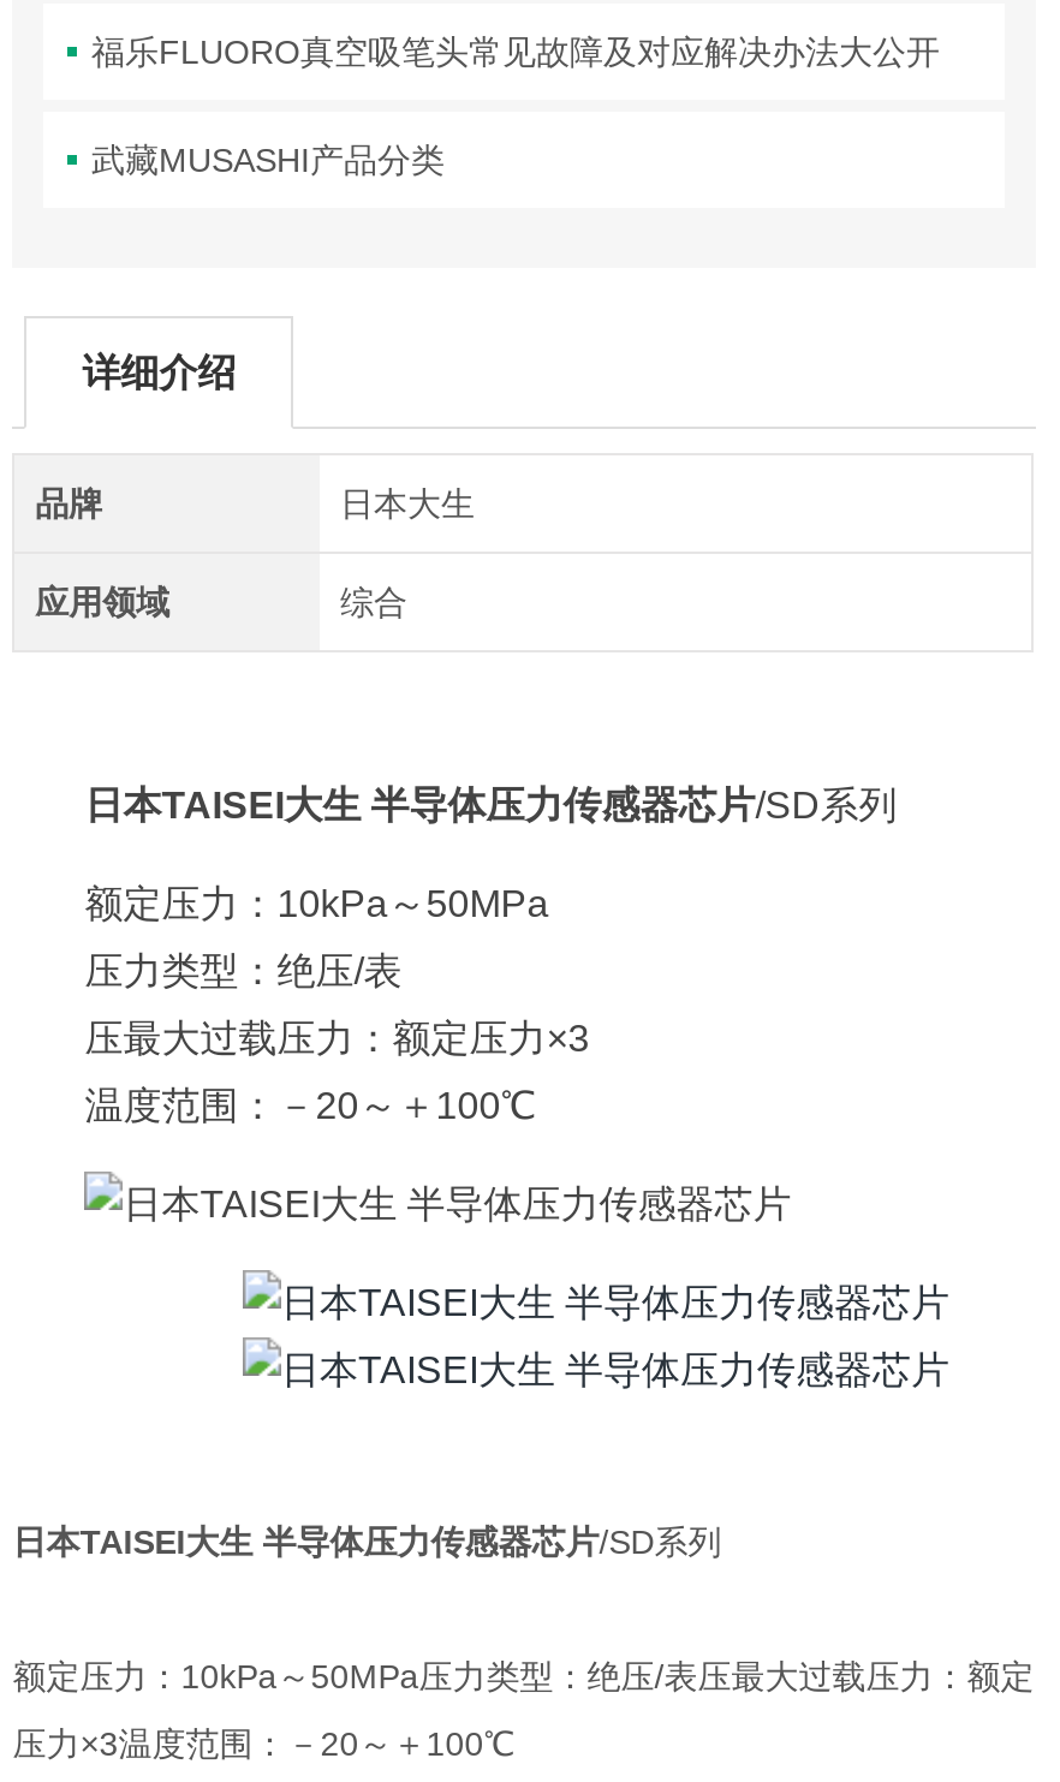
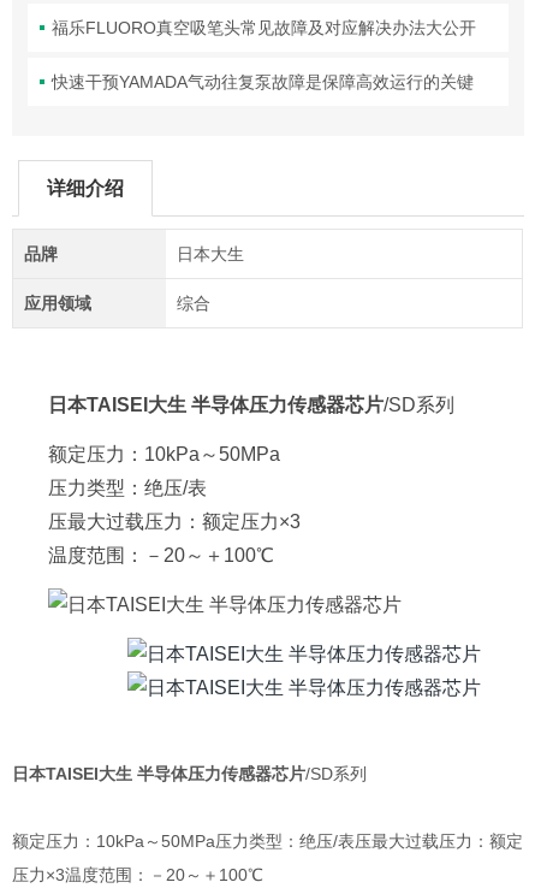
- 武藏MUSASHI产品分类
+ 快速干预YAMADA气动往复泵故障是保障高效运行的关键
